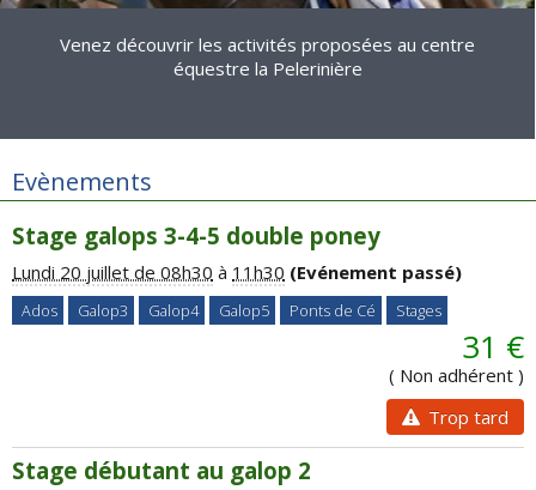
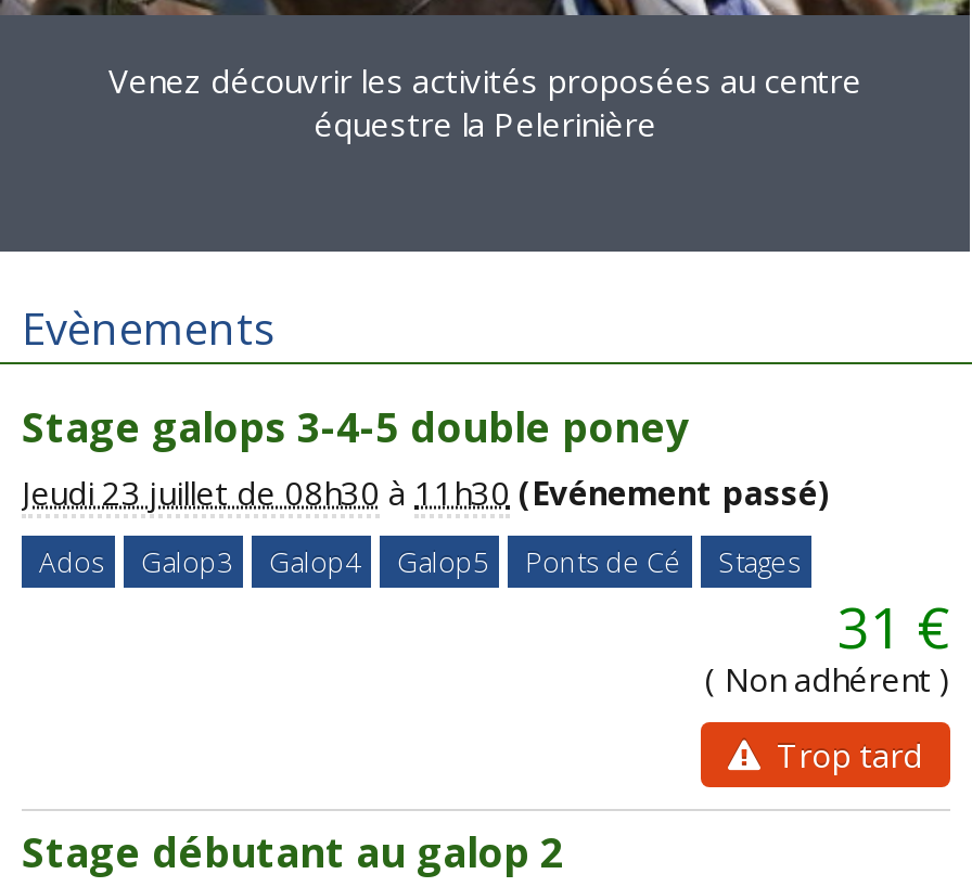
- Lundi 20 juillet de 08h30 à 11h30 (Evénement passé)
+ Jeudi 23 juillet de 08h30 à 11h30 (Evénement passé)
